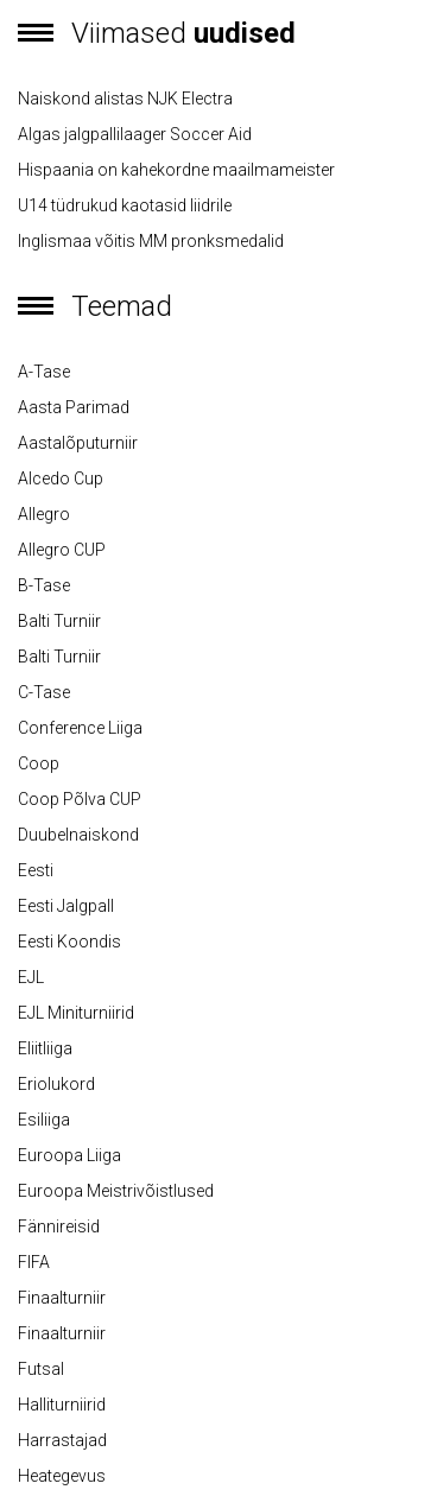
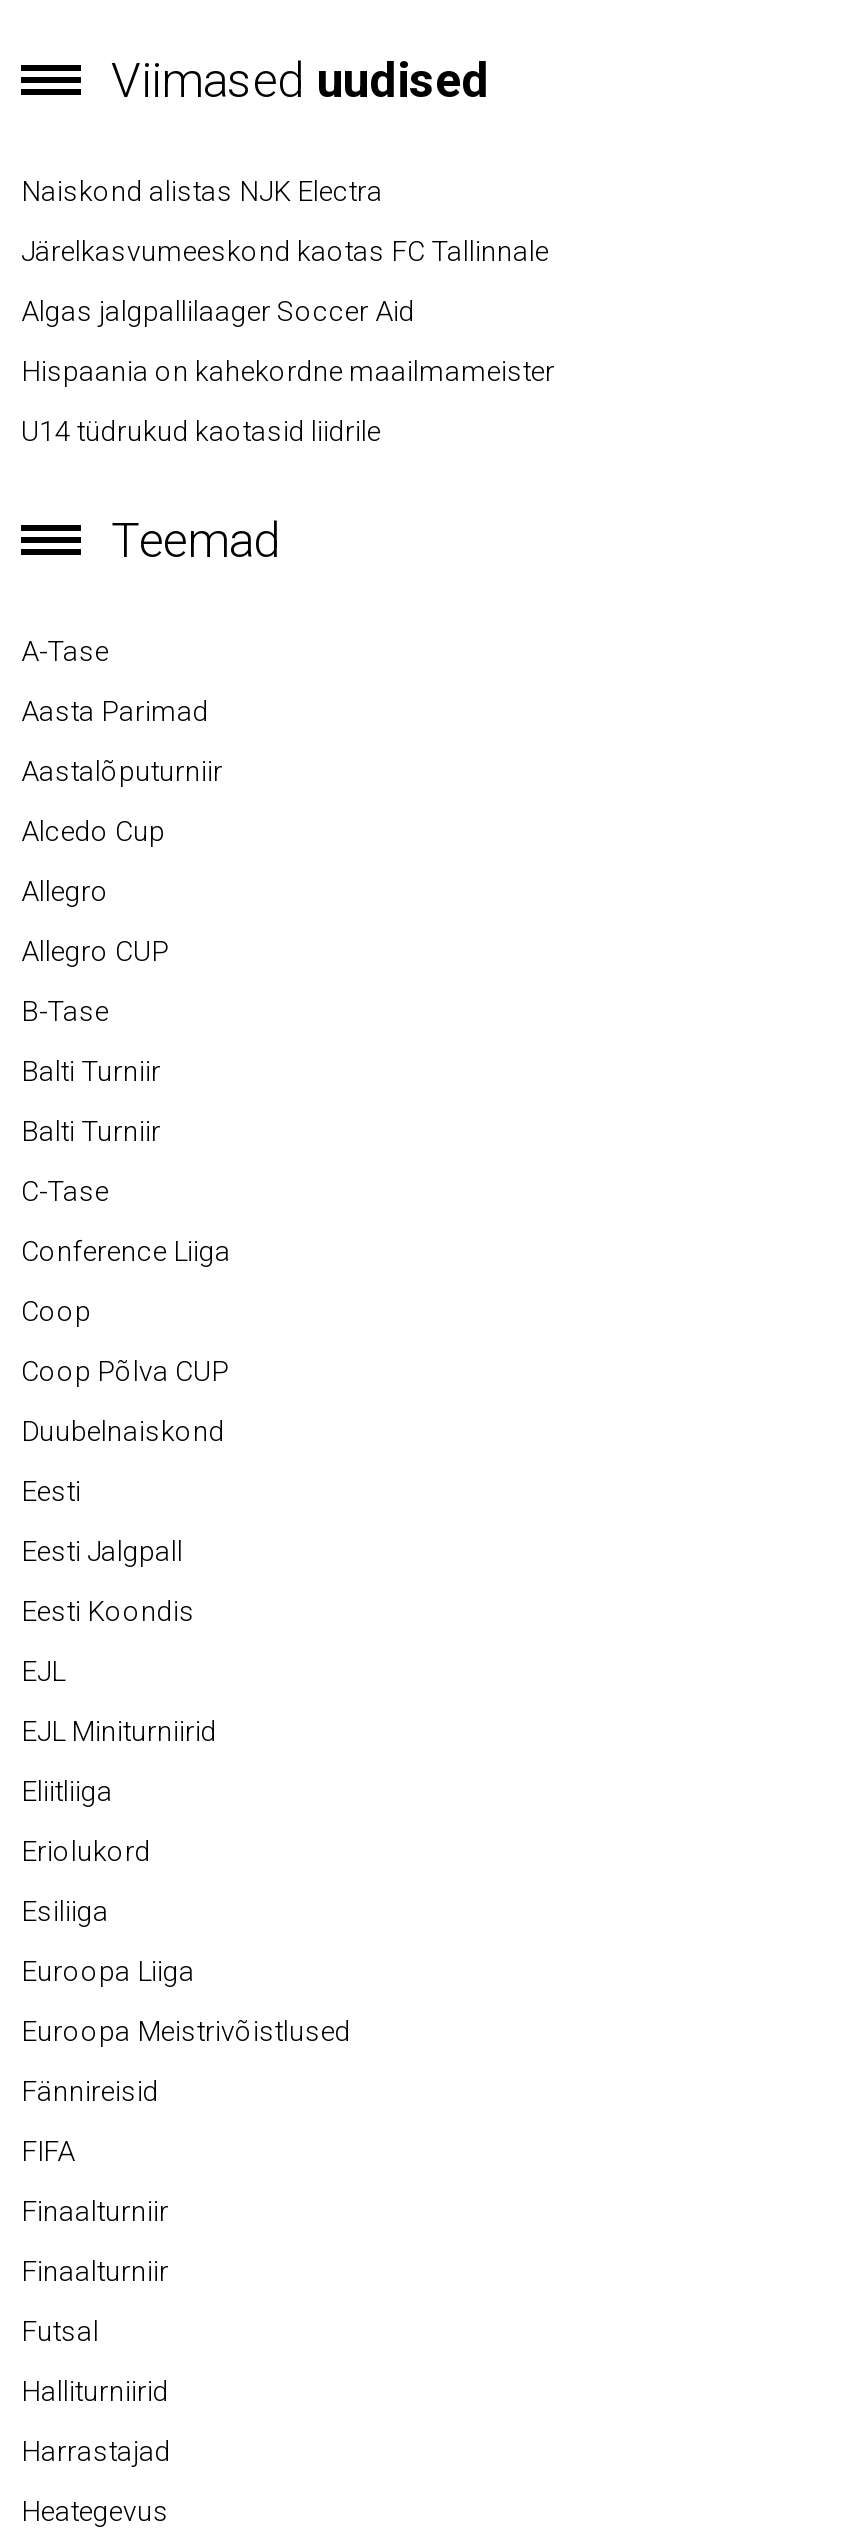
+ Järelkasvumeeskond kaotas FC Tallinnale

moved down: Algas jalgpallilaager Soccer Aid | Hispaania on kahekordne maailmameister | U14 tüdrukud kaotasid liidrile

- Inglismaa võitis MM pronksmedalid
